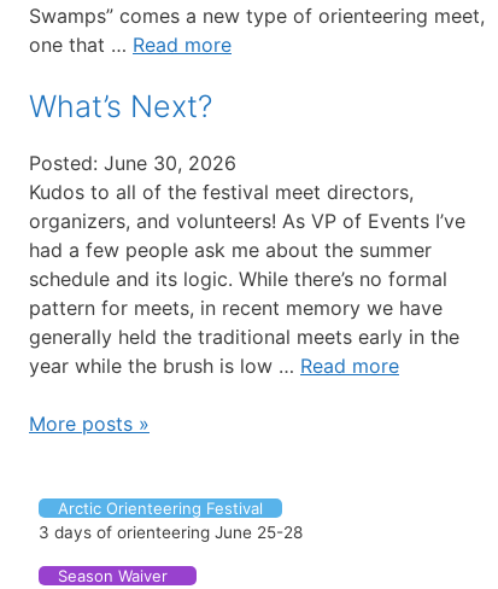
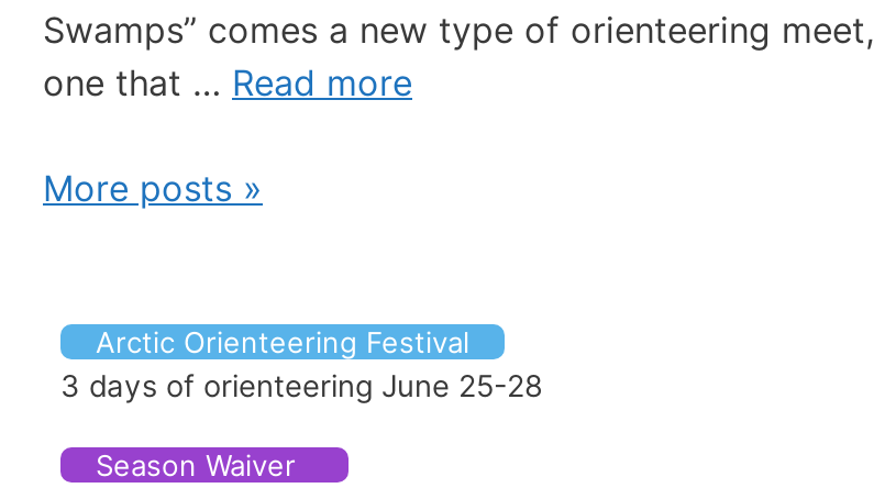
- What’s Next?
- Posted: June 30, 2026
- Kudos to all of the festival meet directors,
- organizers, and volunteers! As VP of Events I’ve
- had a few people ask me about the summer
- schedule and its logic. While there’s no formal
- pattern for meets, in recent memory we have
- generally held the traditional meets early in the
- year while the brush is low … Read more
